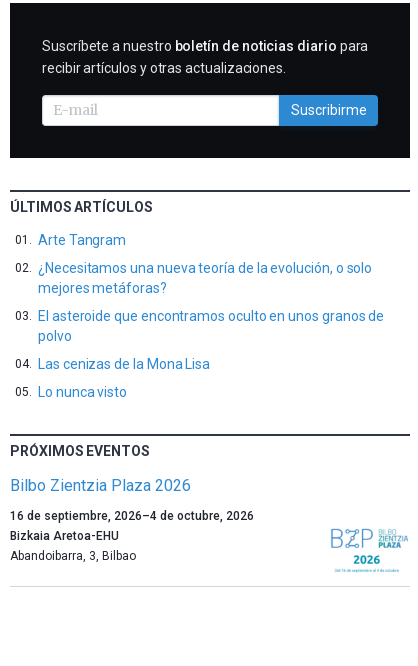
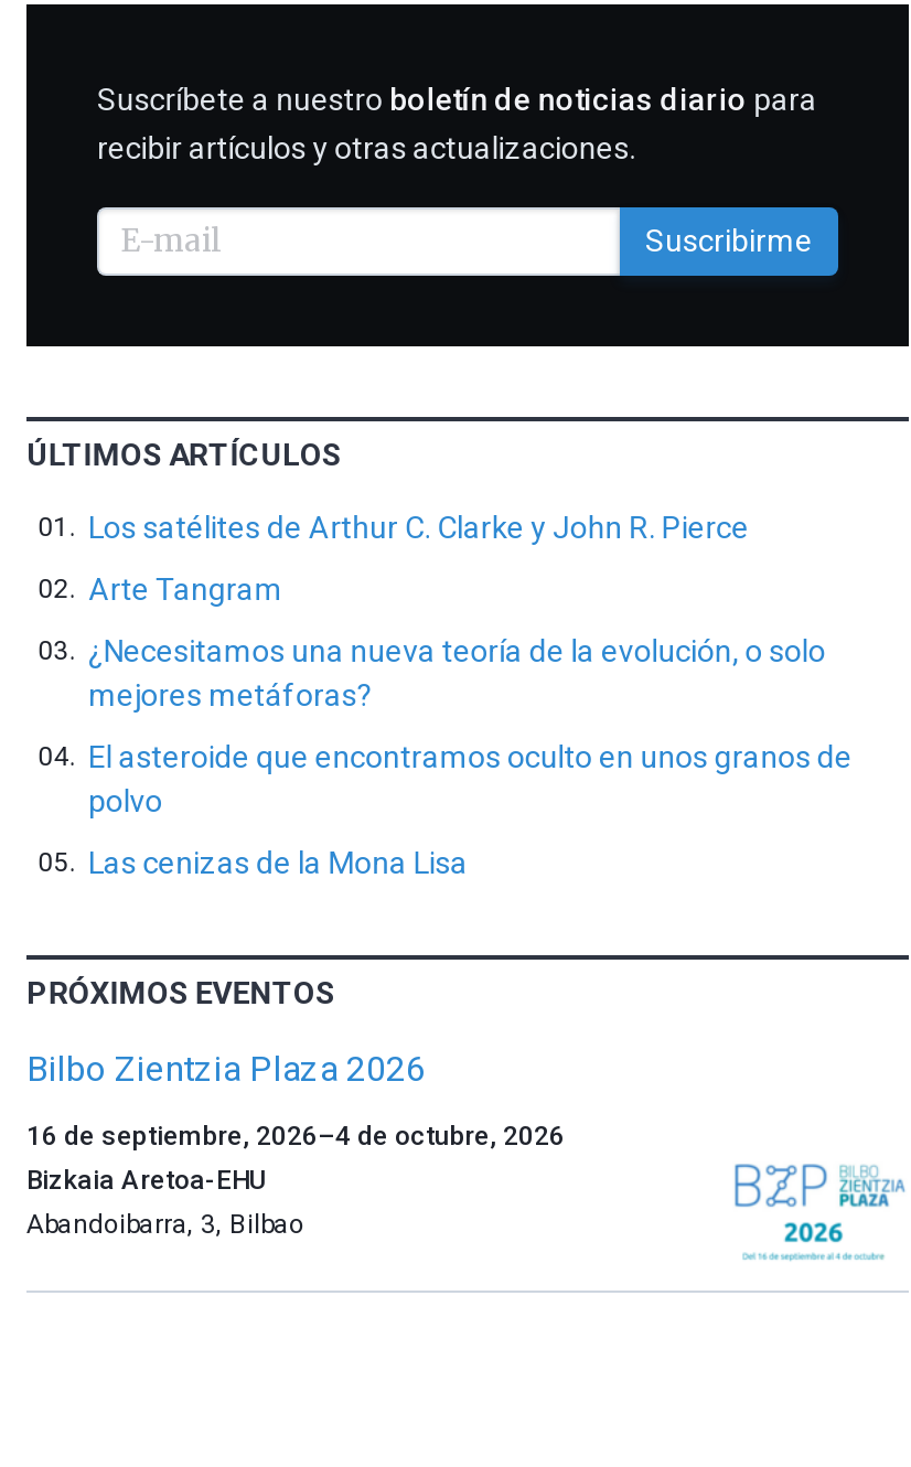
+ Los satélites de Arthur C. Clarke y John R. Pierce

moved down: Arte Tangram | ¿Necesitamos una nueva teoría de la evolución, o solo | mejores metáforas? | El asteroide que encontramos oculto en unos granos de | polvo | Las cenizas de la Mona Lisa

- Lo nunca visto
